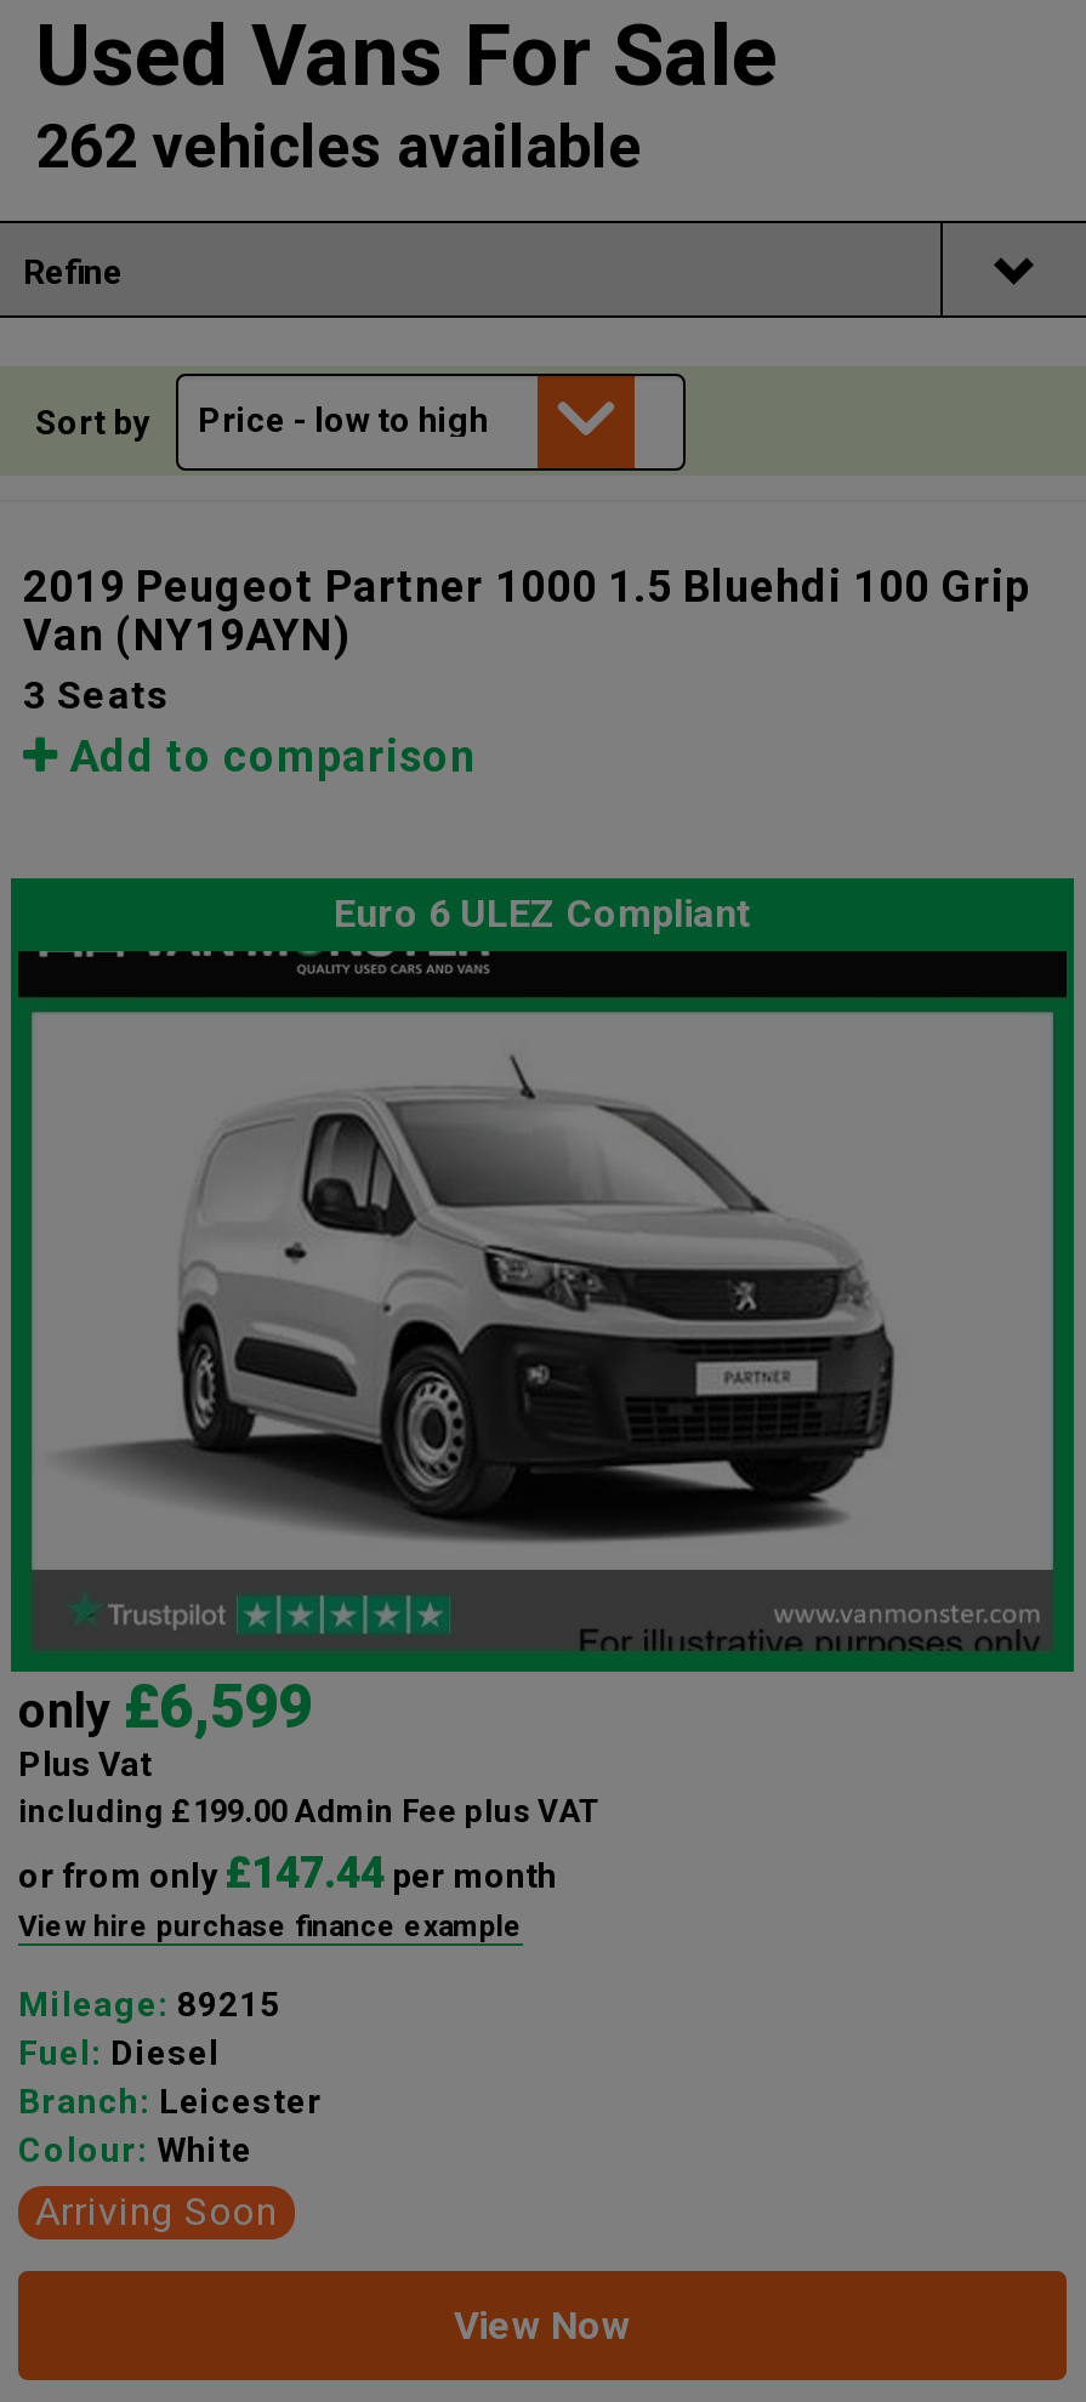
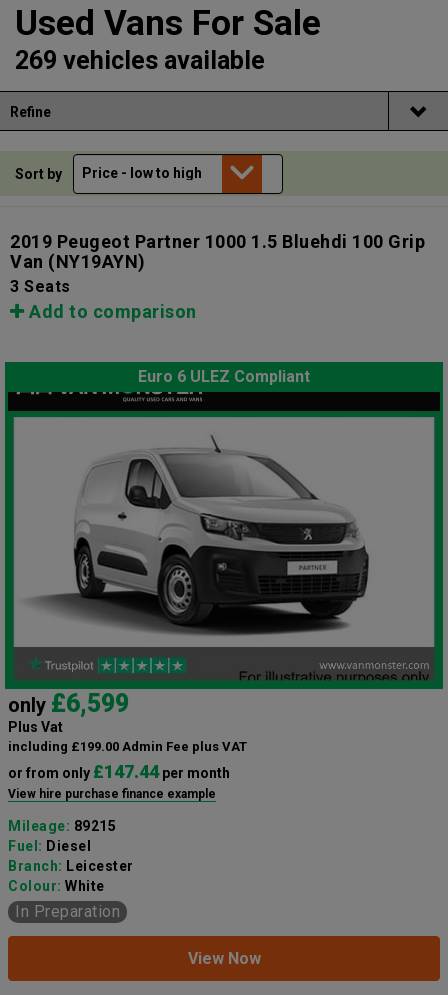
- 262 vehicles available
+ 269 vehicles available

- Arriving Soon
+ In Preparation
